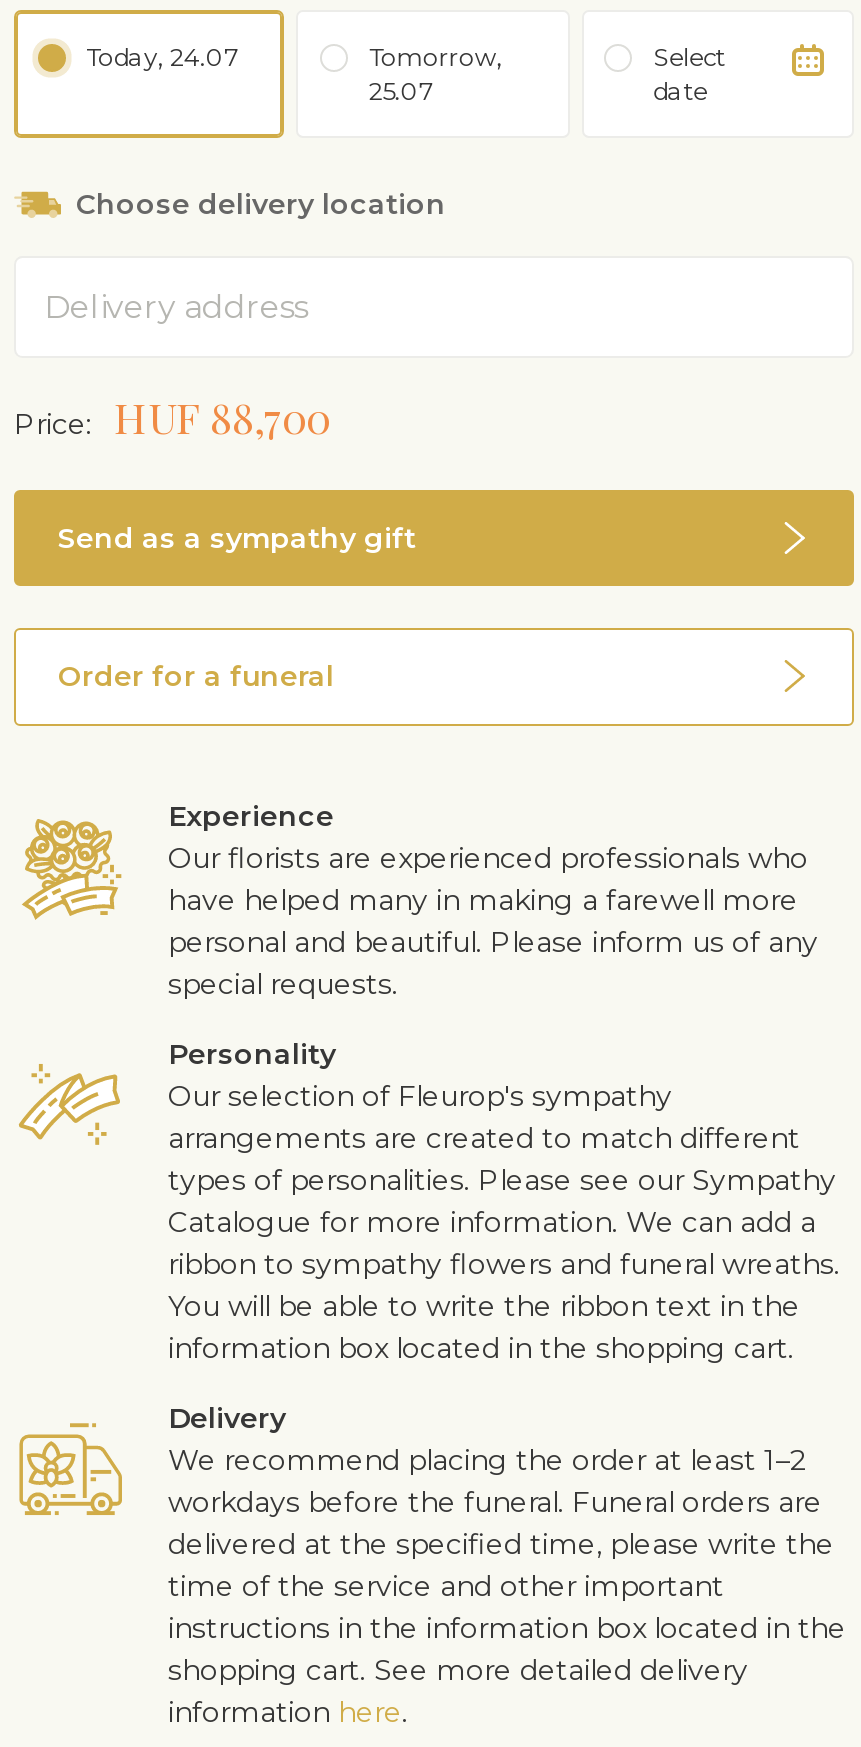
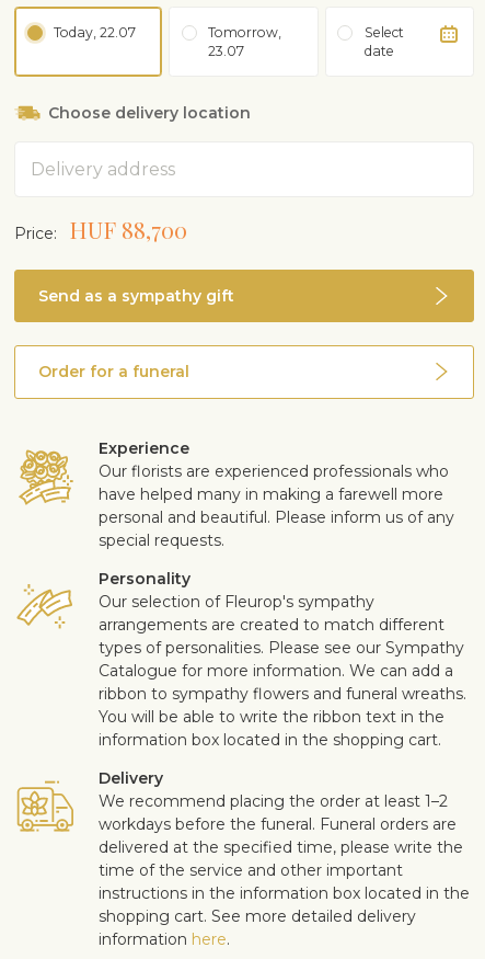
- Today, 24.07
+ Today, 22.07

- 25.07
+ 23.07
